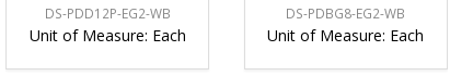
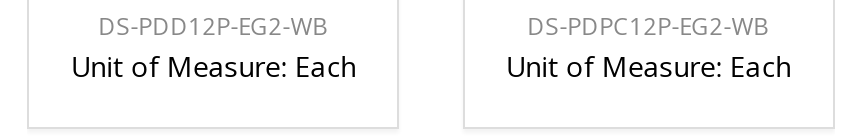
- DS-PDBG8-EG2-WB
+ DS-PDPC12P-EG2-WB
